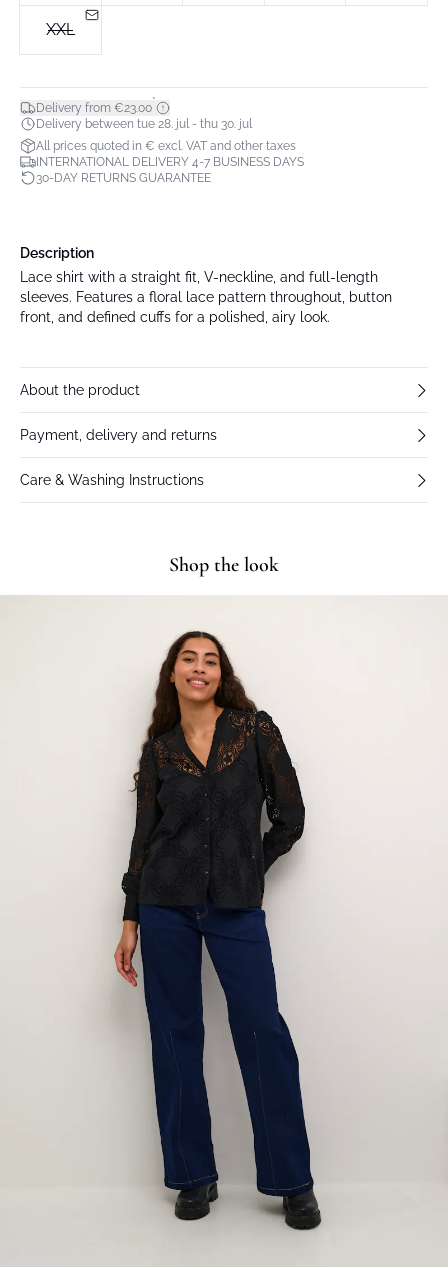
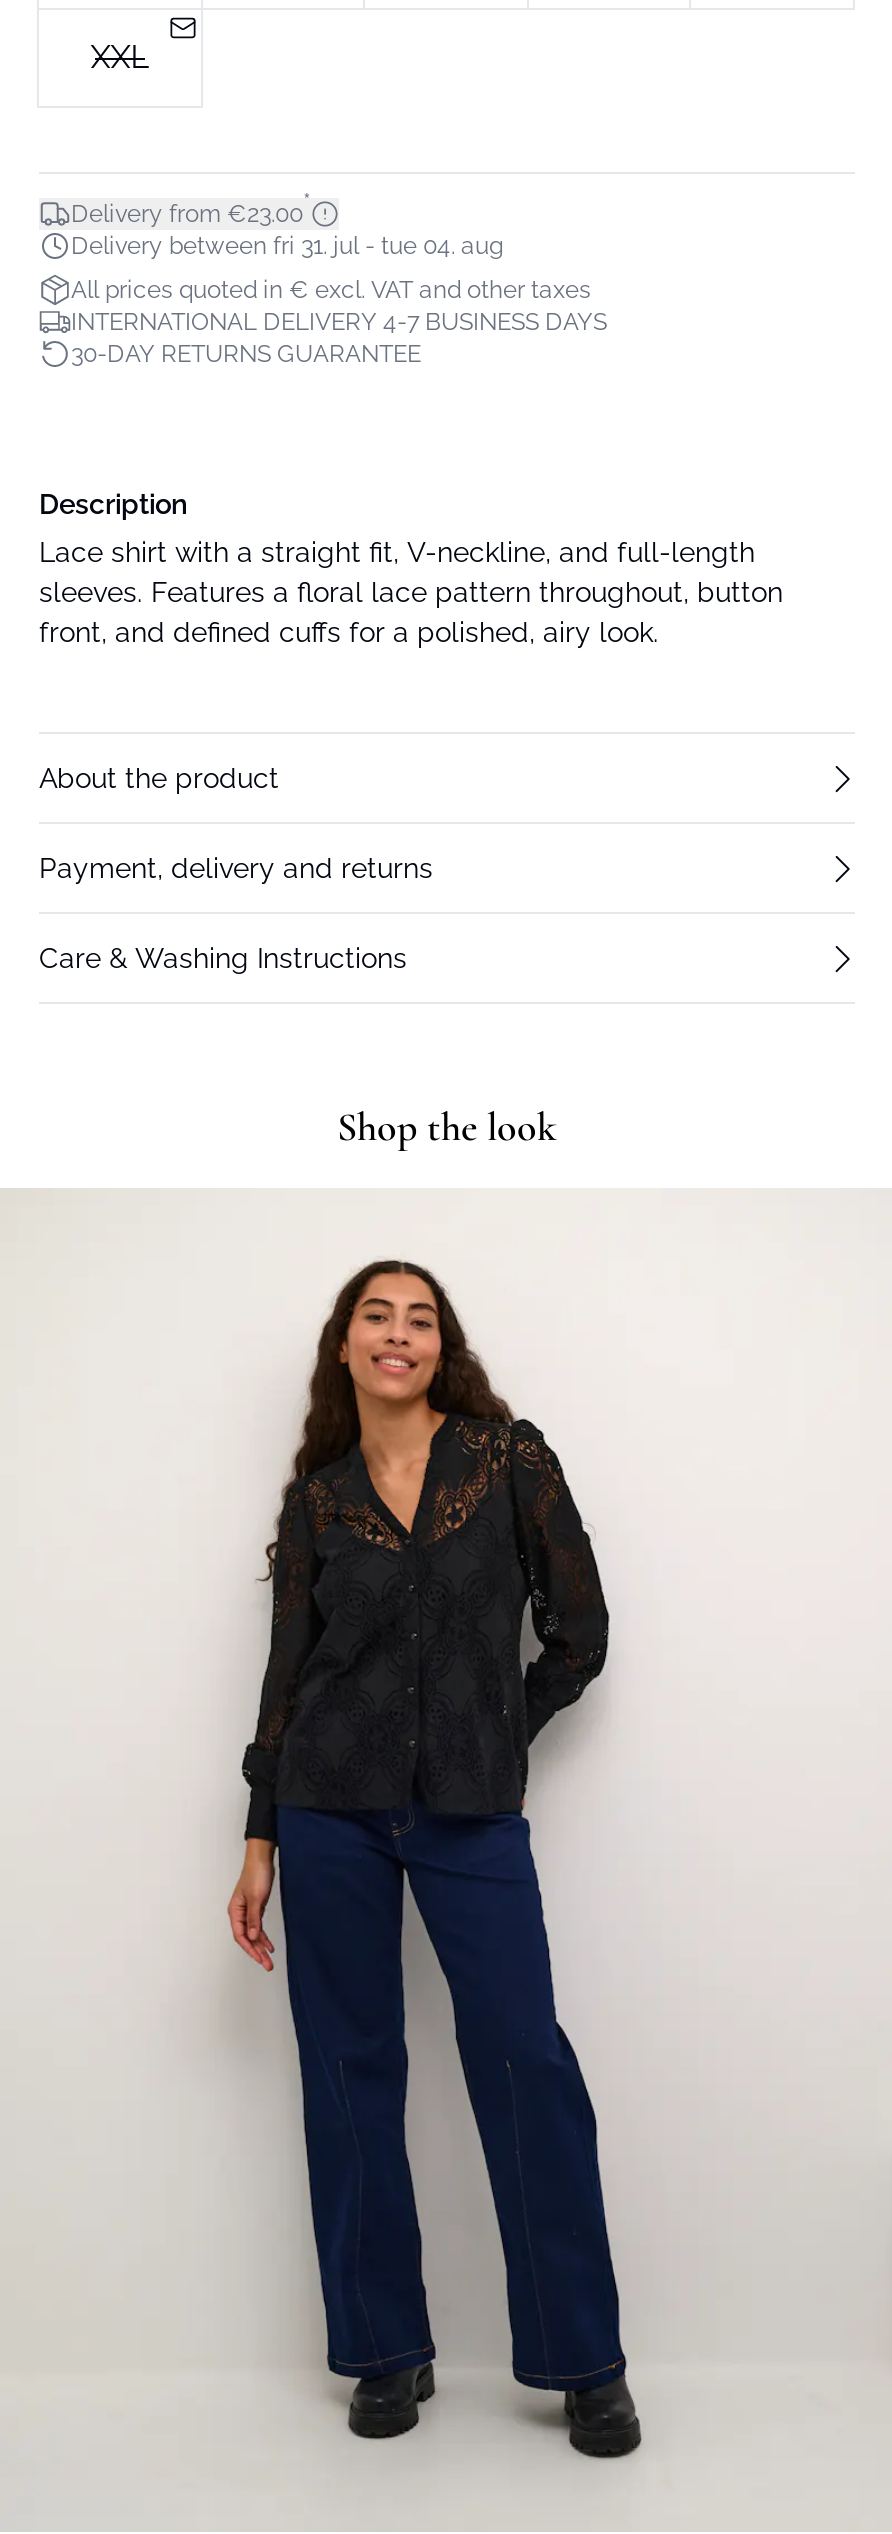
- Delivery between tue 28. jul - thu 30. jul
+ Delivery between fri 31. jul - tue 04. aug
